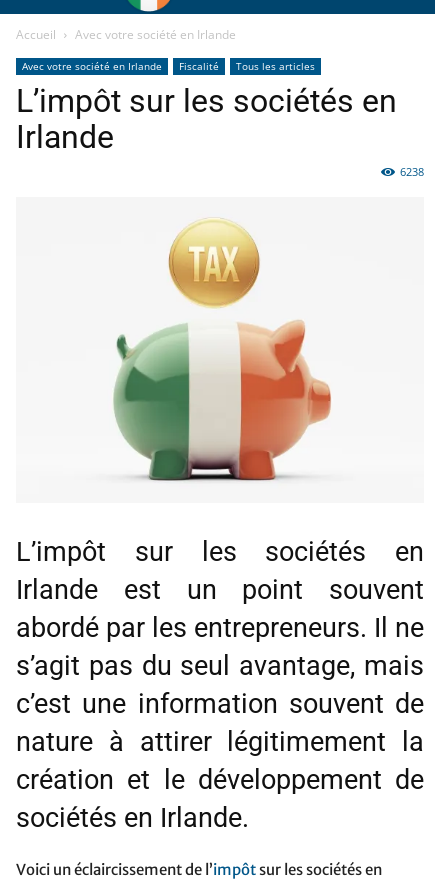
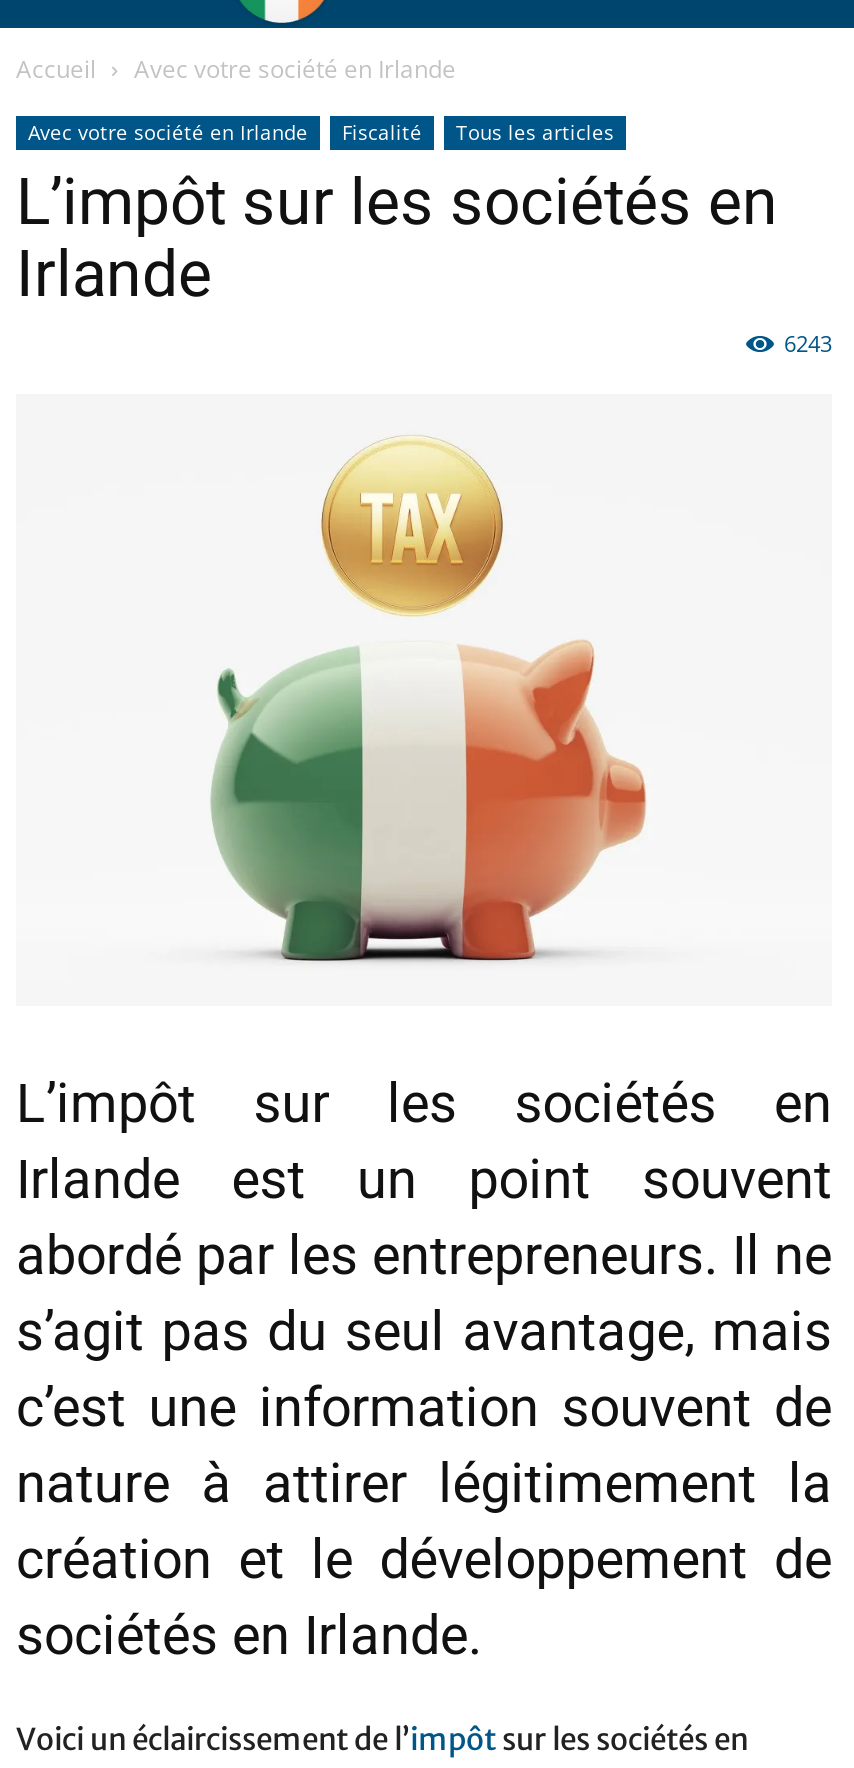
- 6238
+ 6243
